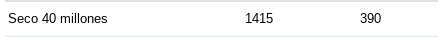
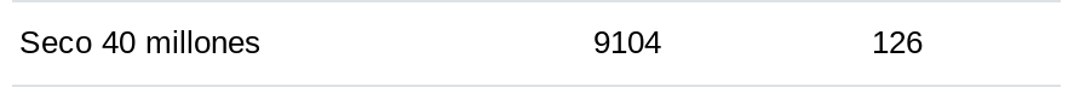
- 1415
+ 9104

- 390
+ 126
